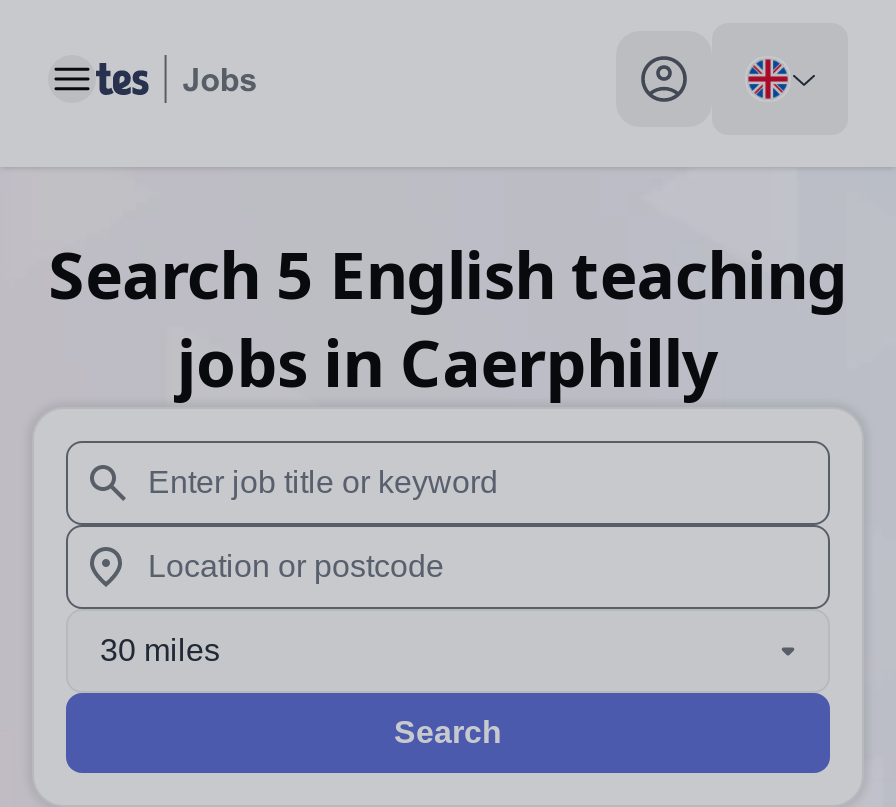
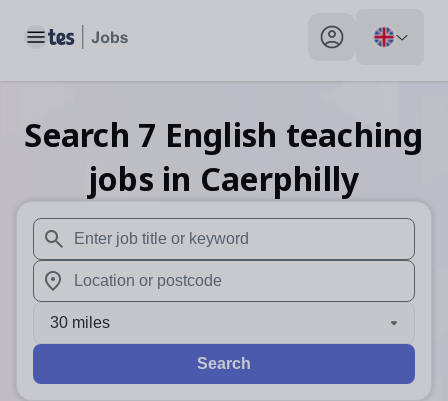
- Search 5 English teaching
+ Search 7 English teaching
